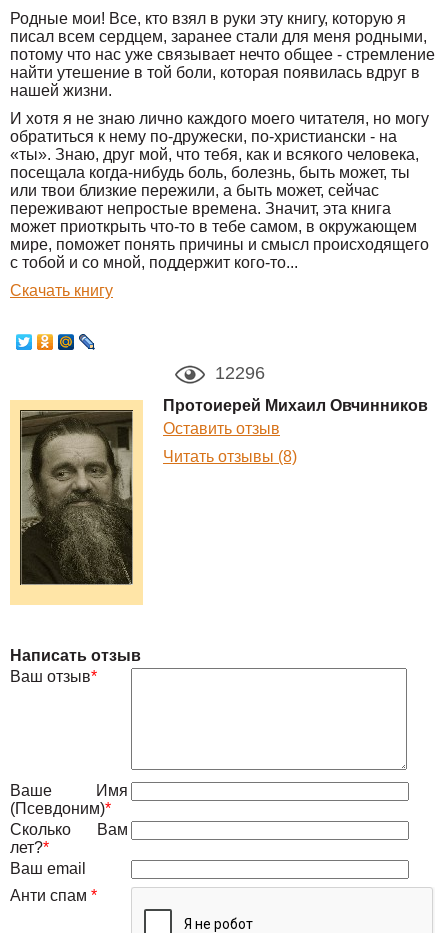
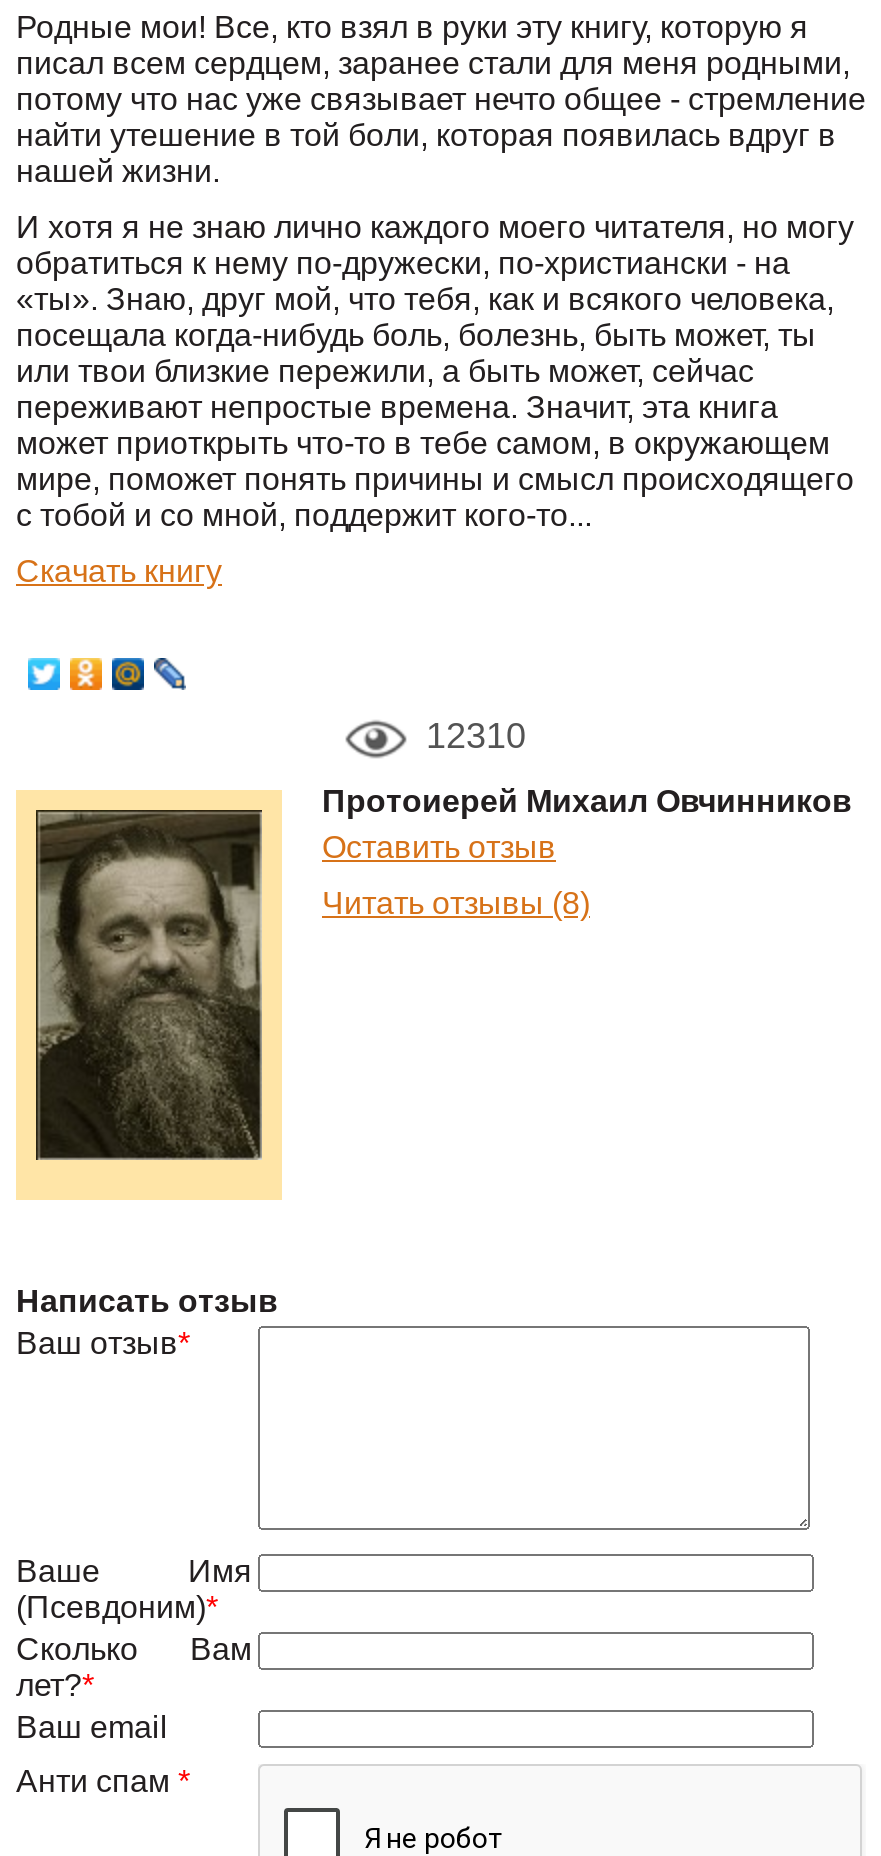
- 12296
+ 12310
